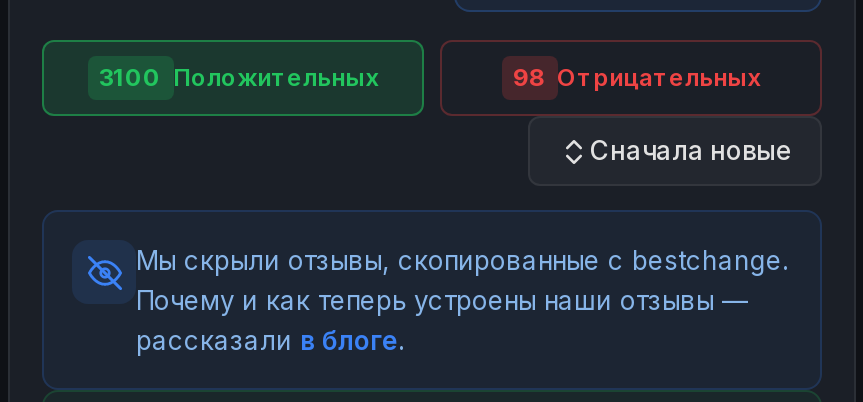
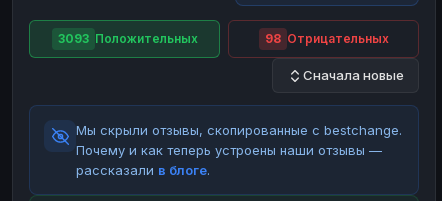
- 3100 Положительных
+ 3093 Положительных
